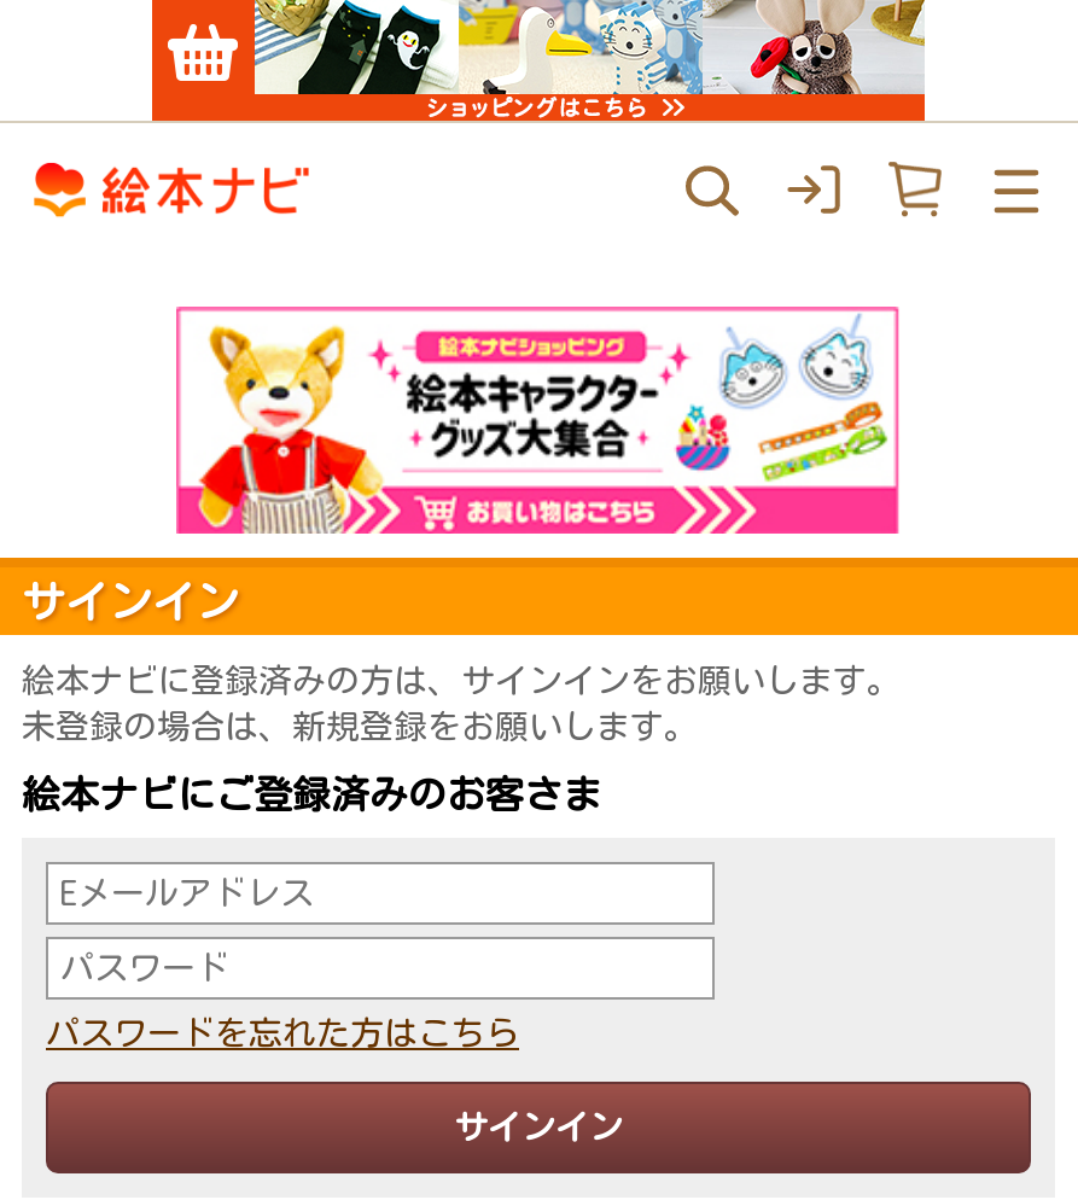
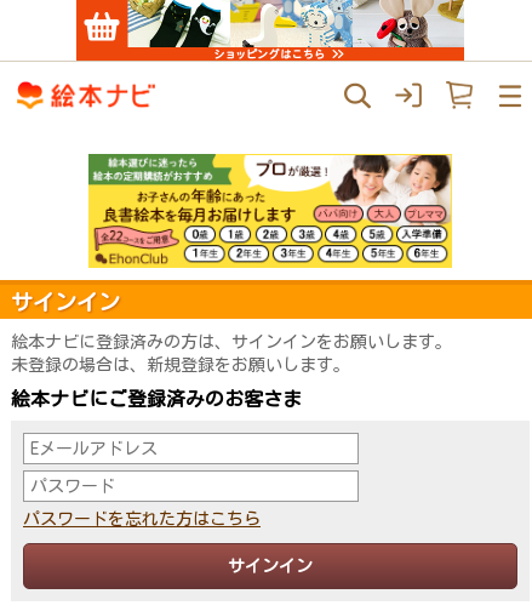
- [image]
+ [image]
